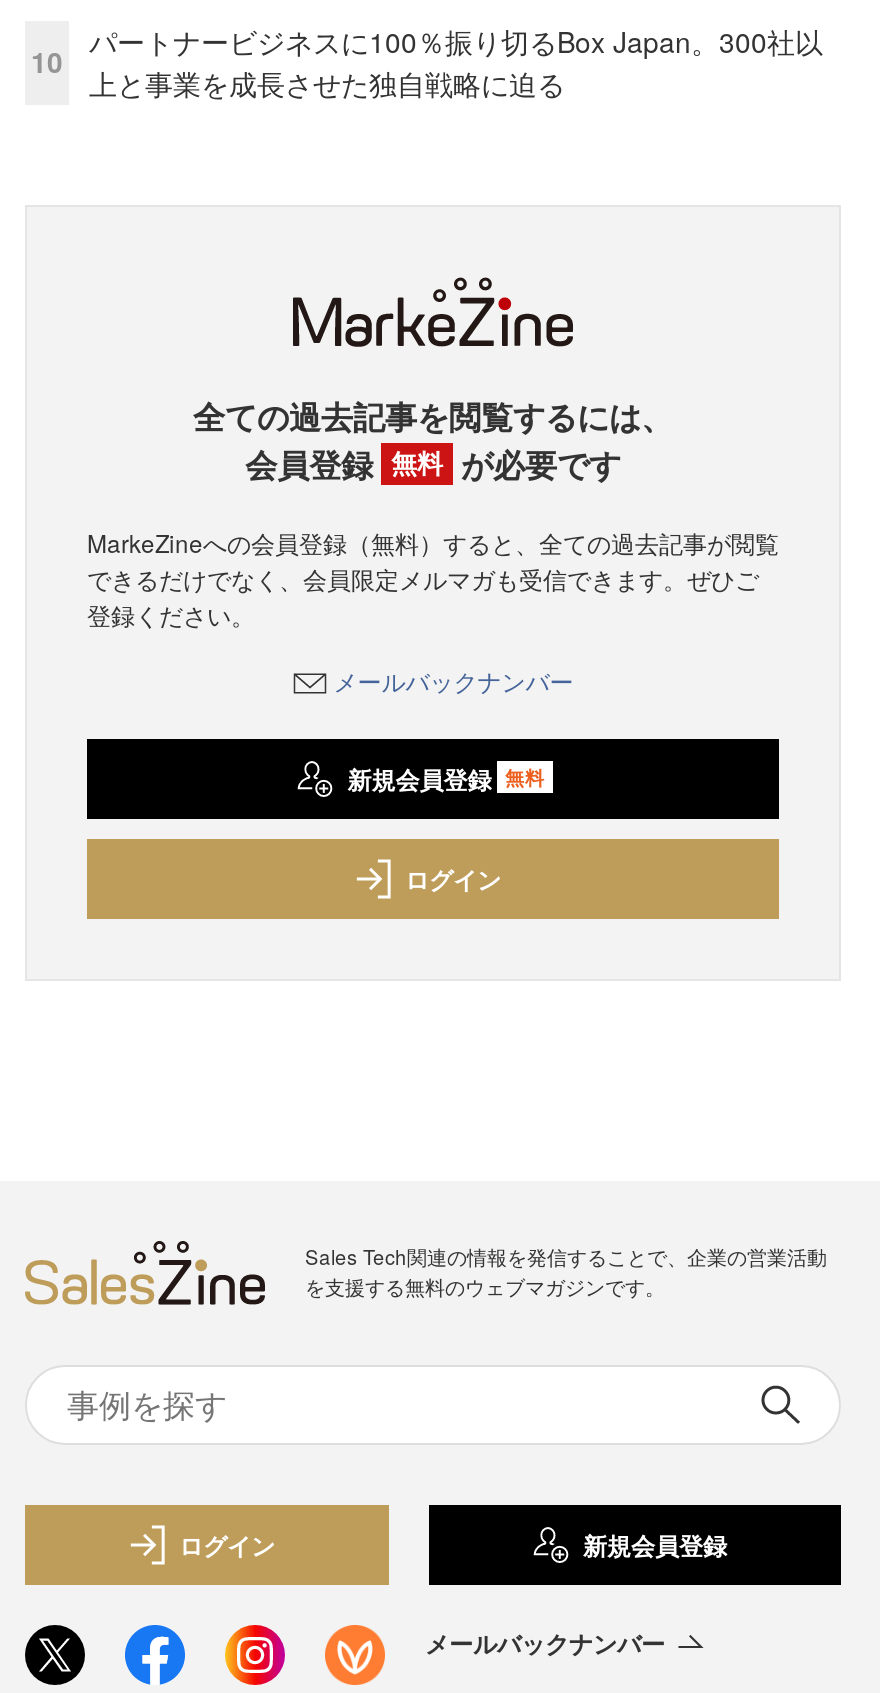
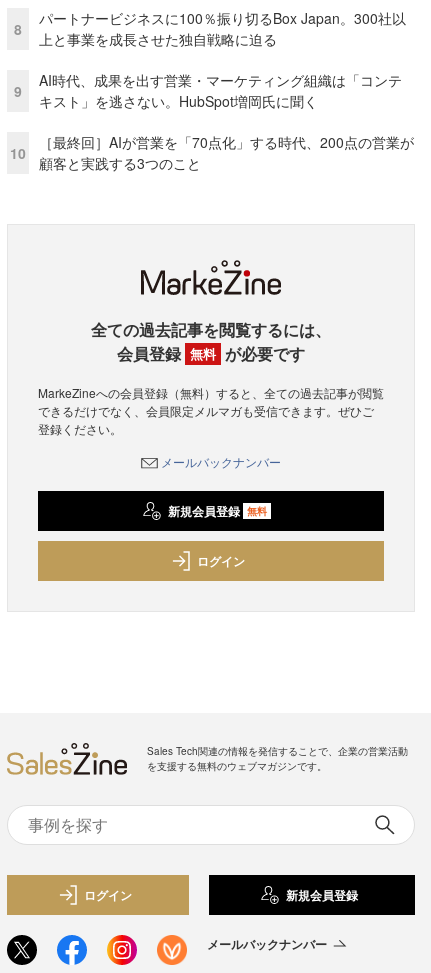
- 10
+ 8

+ AI時代、成果を出す営業・マーケティング組織は「コンテ
+ キスト」を逃さない。HubSpot増岡氏に聞く
+ 10

+ 9

+ ［最終回］AIが営業を「70点化」する時代、200点の営業が
+ 顧客と実践する3つのこと
